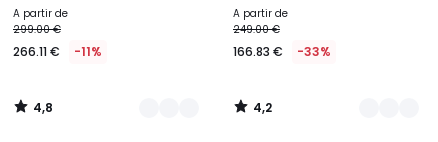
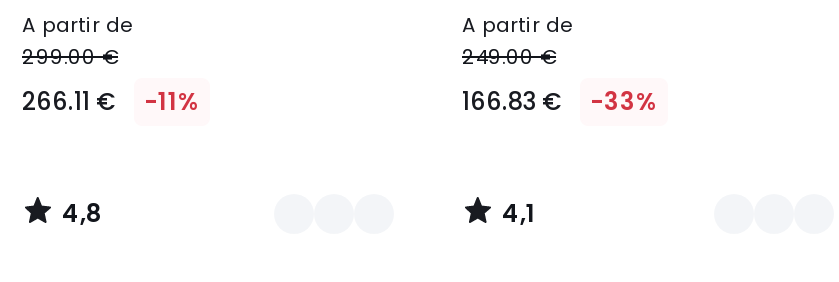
- 4,2
+ 4,1
